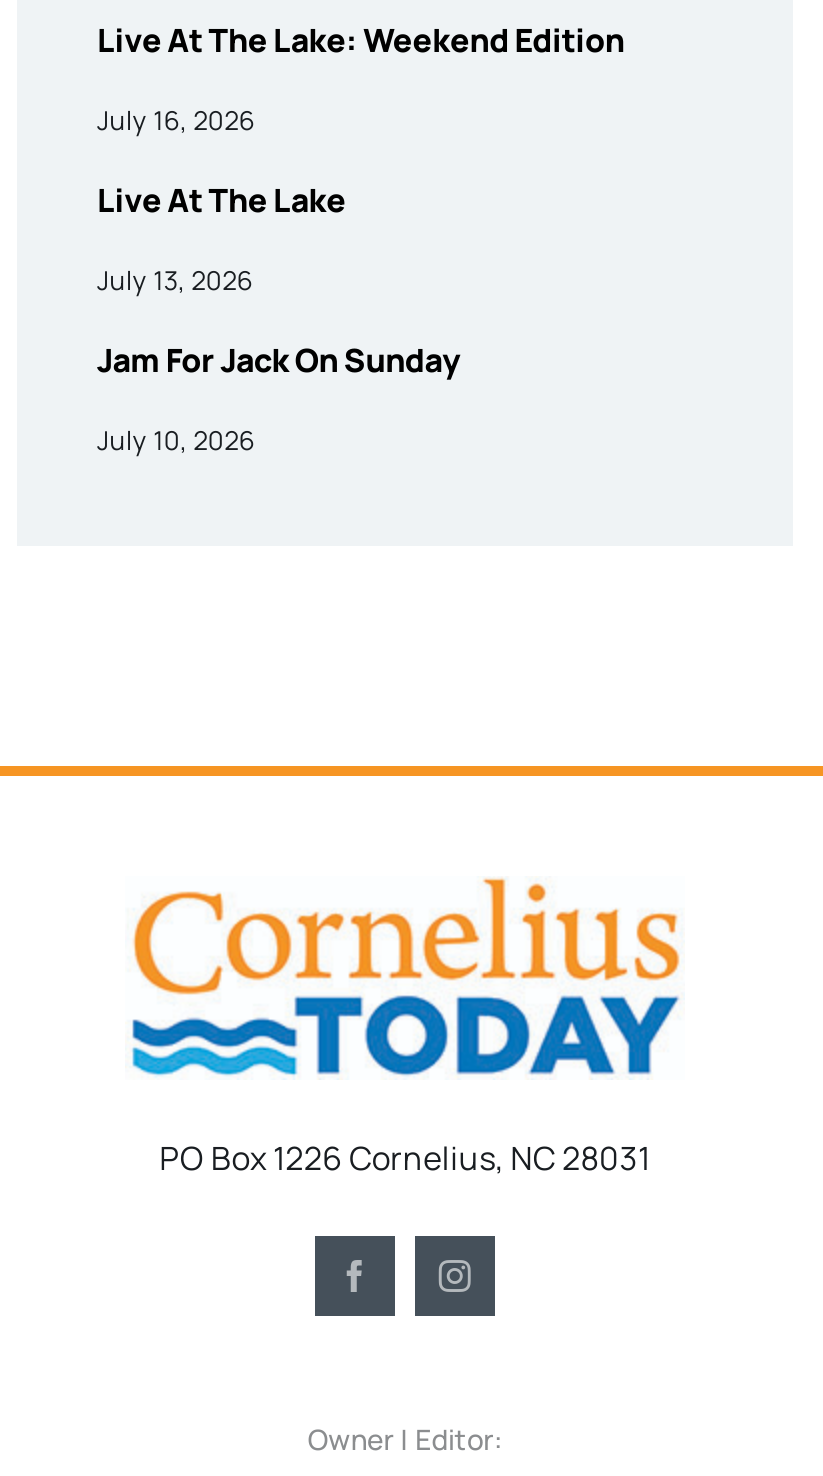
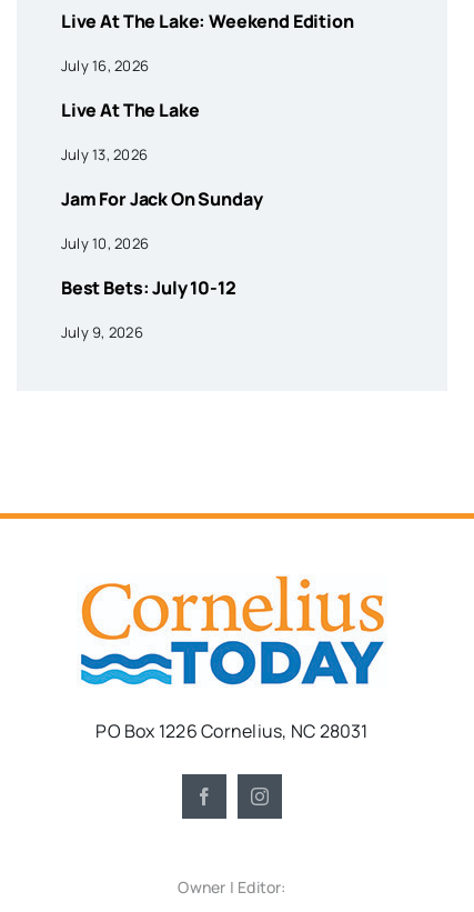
+ Best Bets: July 10-12
+ July 9, 2026
